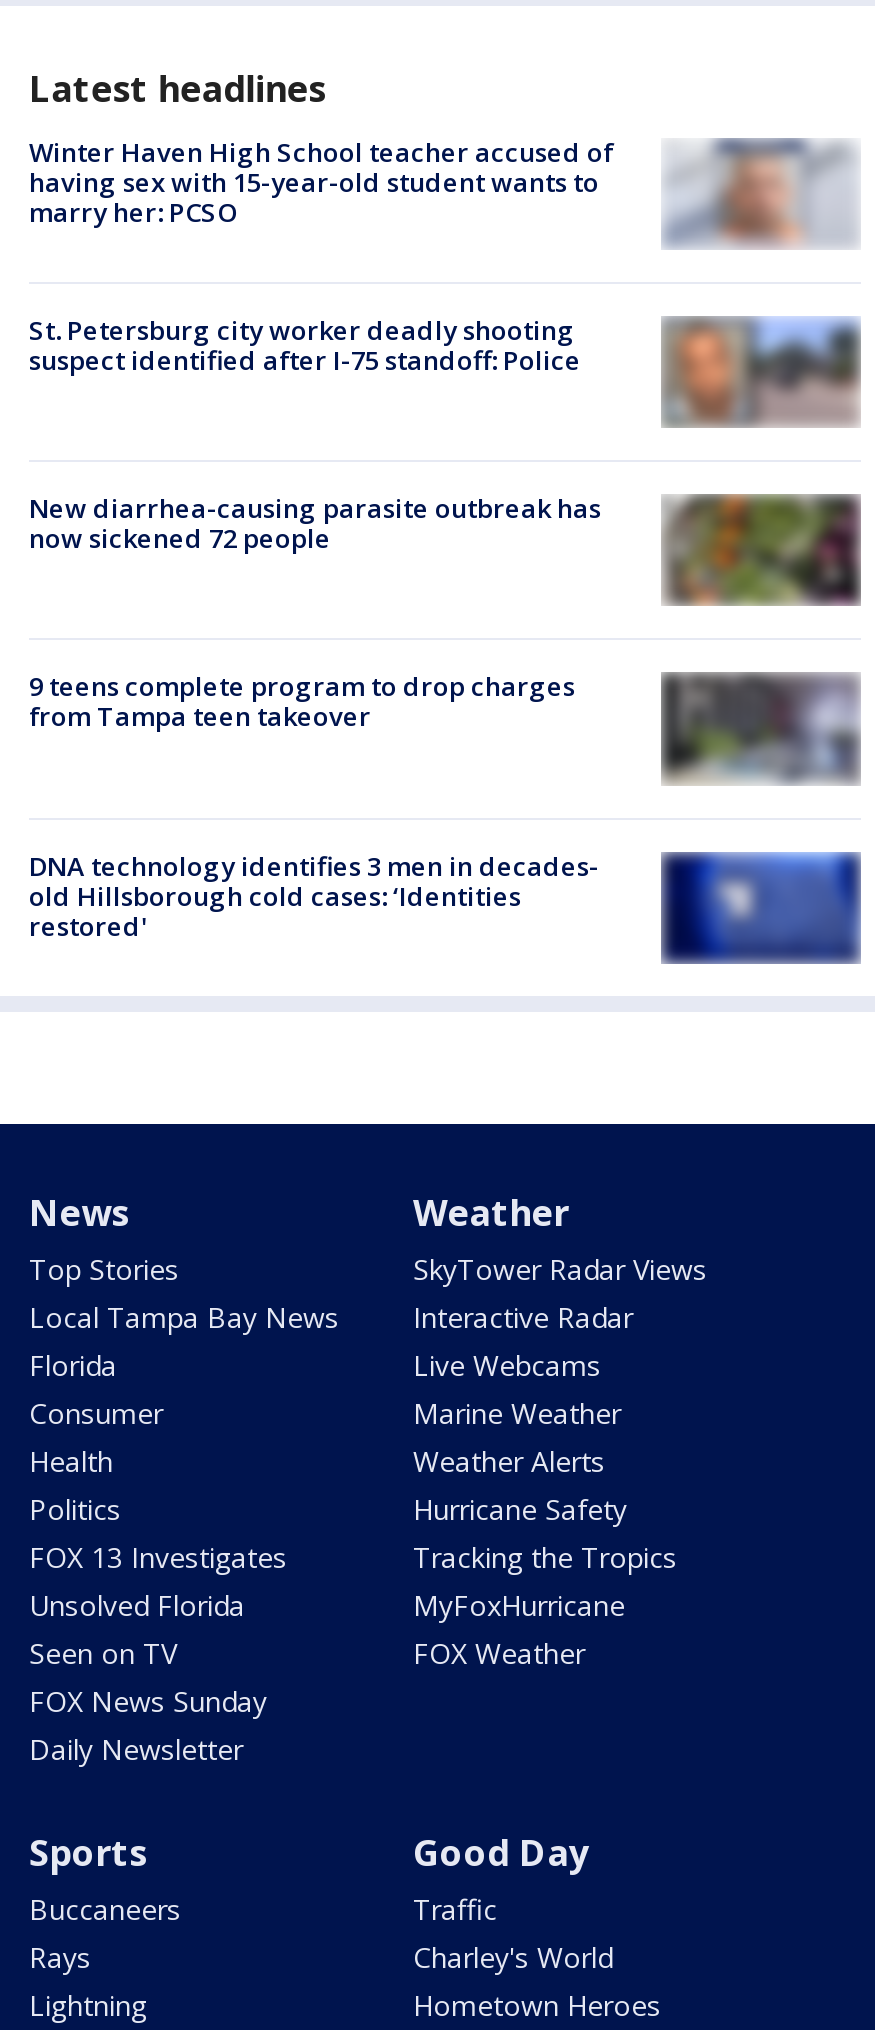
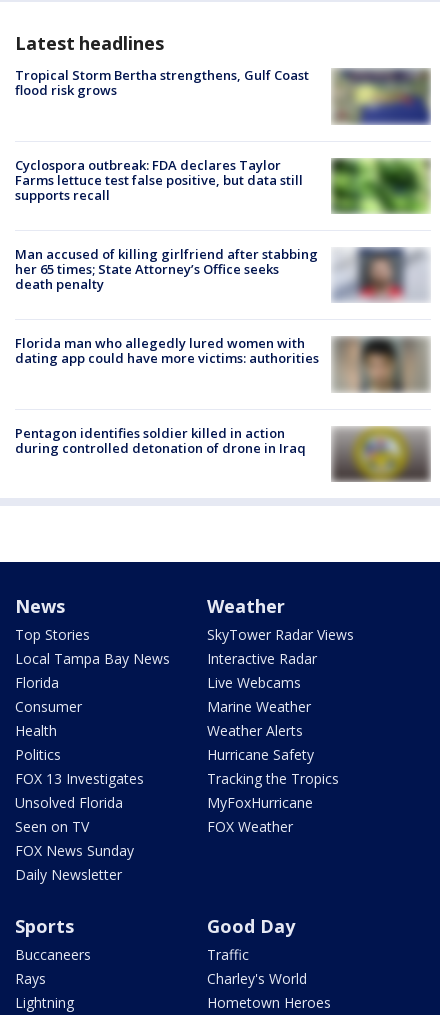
- [image]
- Winter Haven High School teacher accused of
- having sex with 15-year-old student wants to
- marry her: PCSO
+ [image]
+ Tropical Storm Bertha strengthens, Gulf Coast
+ flood risk grows

- St. Petersburg city worker deadly shooting
- suspect identified after I-75 standoff: Police
+ Cyclospora outbreak: FDA declares Taylor
+ Farms lettuce test false positive, but data still
+ supports recall

- [image]
+ [image]

- [image]
- New diarrhea-causing parasite outbreak has
- now sickened 72 people
+ [image]
+ Man accused of killing girlfriend after stabbing
+ her 65 times; State Attorney’s Office seeks
+ death penalty

- 9 teens complete program to drop charges
- from Tampa teen takeover
+ Florida man who allegedly lured women with
+ dating app could have more victims: authorities

- [image]
+ [image]

- [image]
- DNA technology identifies 3 men in decades-
- old Hillsborough cold cases: ‘Identities
- restored'
+ [image]
+ Pentagon identifies soldier killed in action
+ during controlled detonation of drone in Iraq
